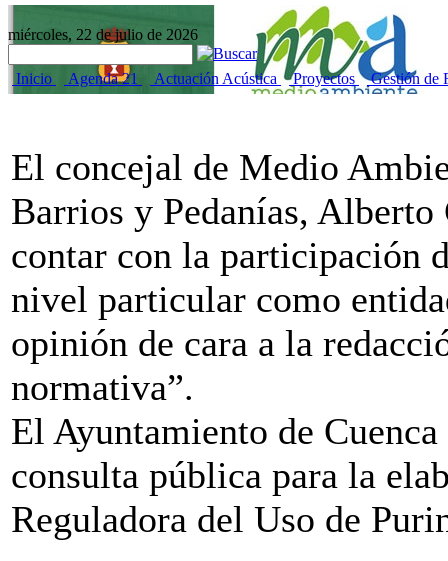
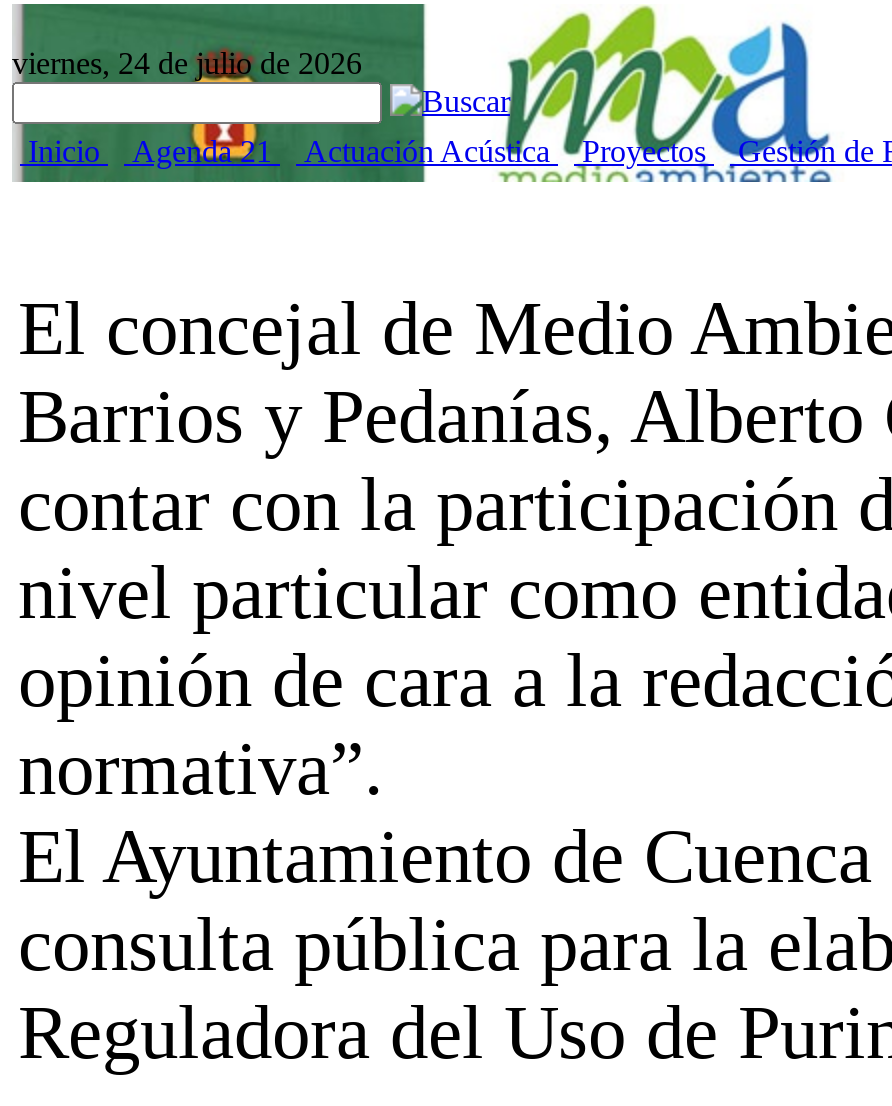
- miércoles, 22 de julio de 2026
+ viernes, 24 de julio de 2026
